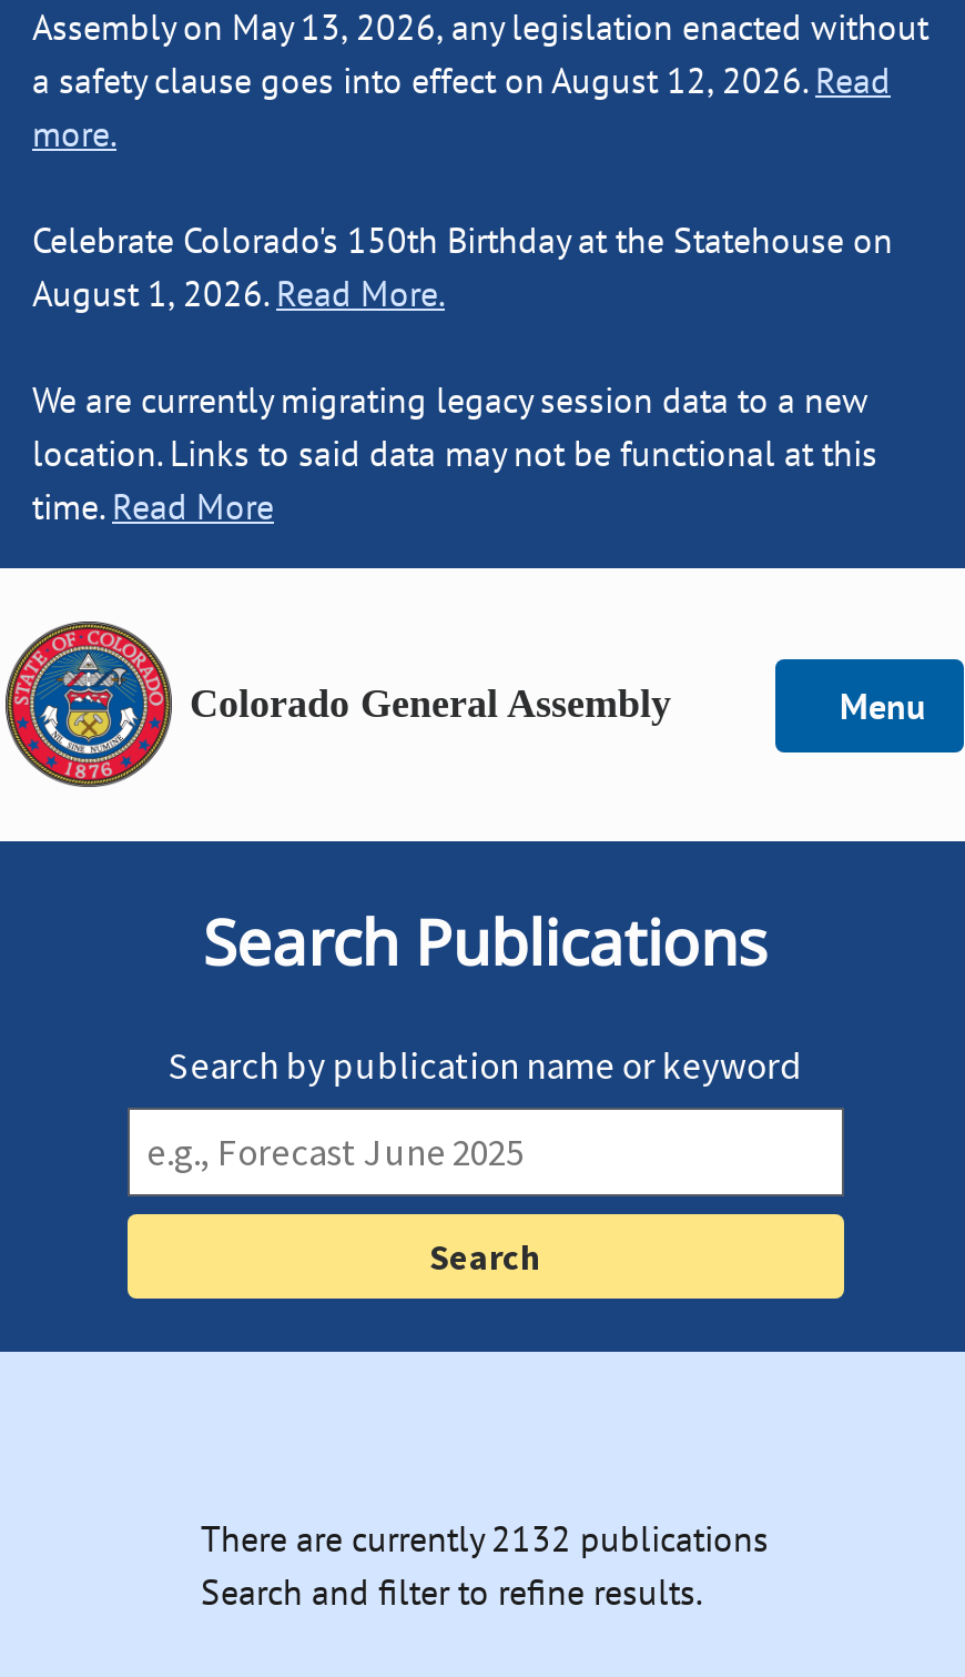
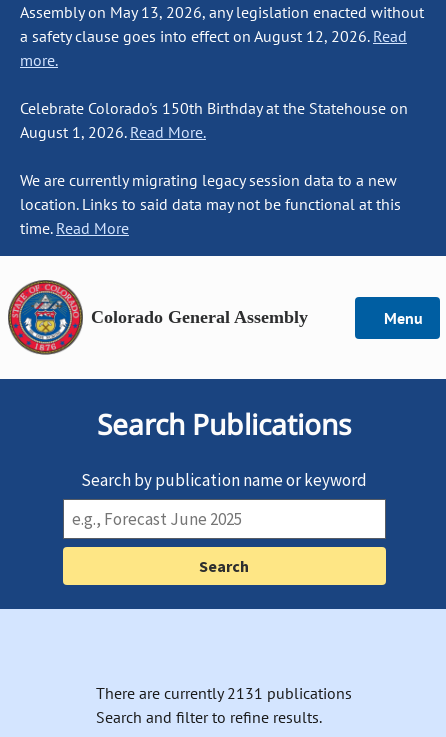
- There are currently 2132 publications
+ There are currently 2131 publications
